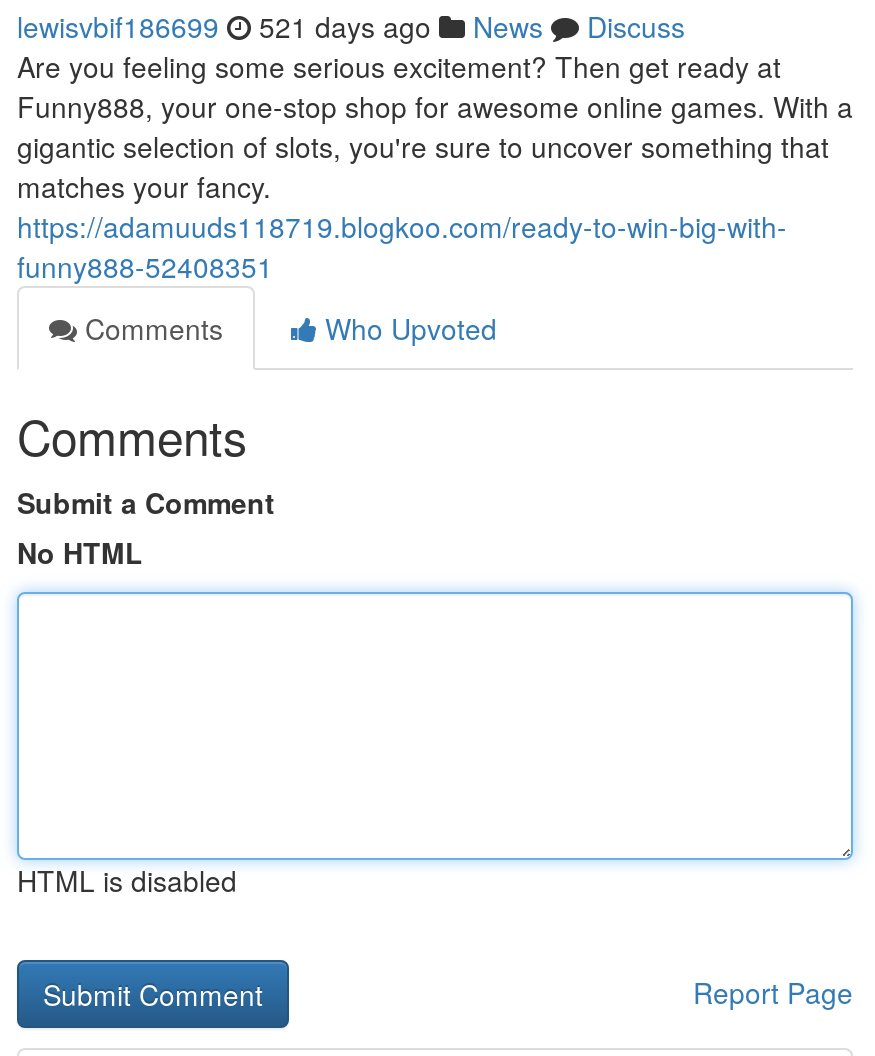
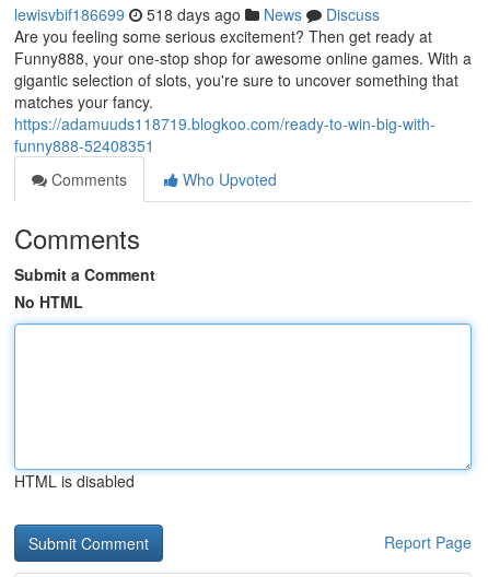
- lewisvbif186699 521 days ago News Discuss
+ lewisvbif186699 518 days ago News Discuss
